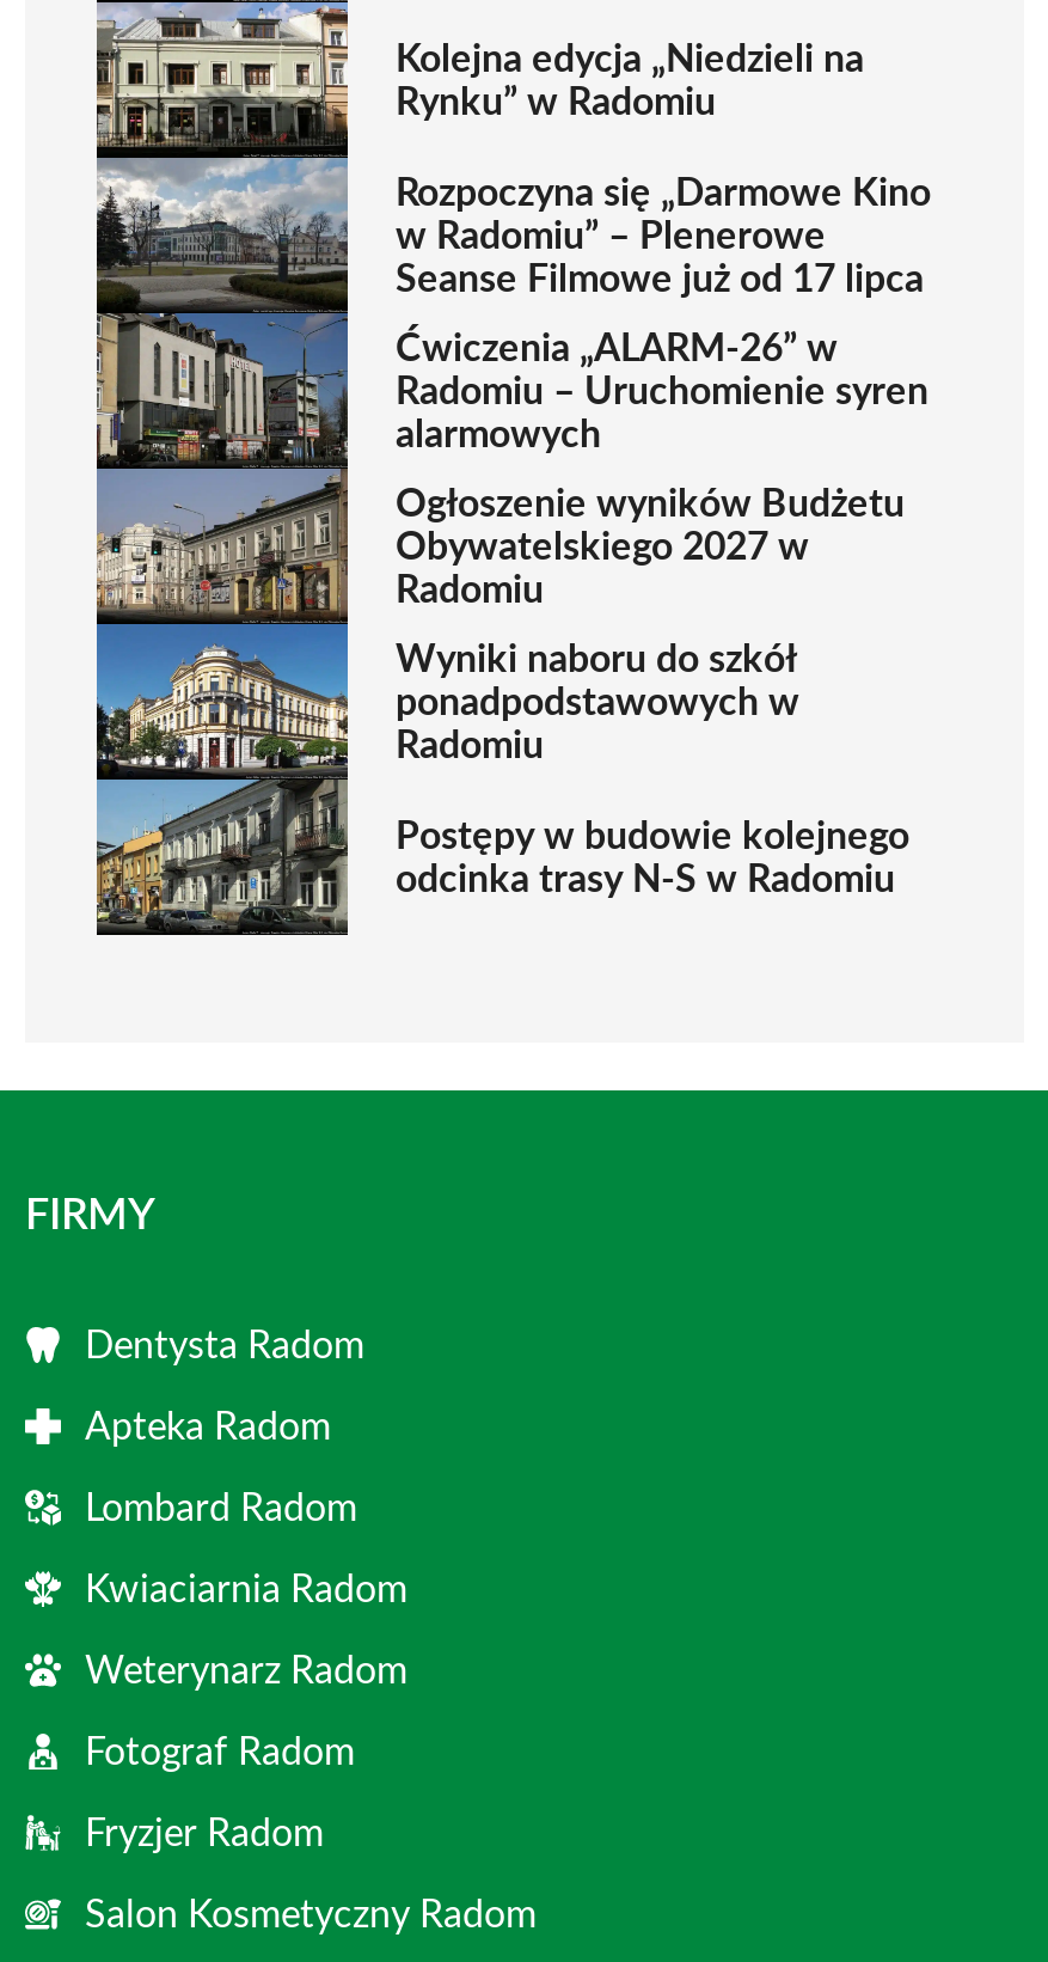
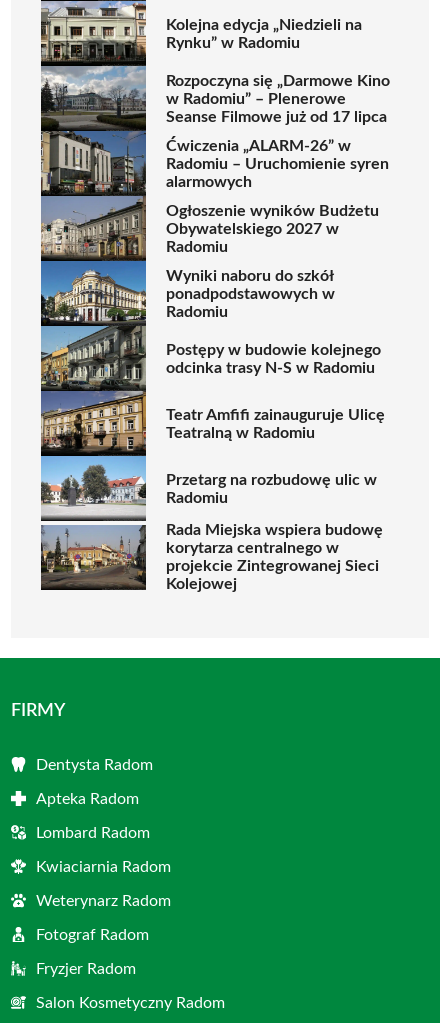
+ [image]
+ Teatr Amfifi zainauguruje Ulicę
+ Teatralną w Radomiu
+ Przetarg na rozbudowę ulic w
+ Radomiu
+ Rada Miejska wspiera budowę
+ korytarza centralnego w
+ projekcie Zintegrowanej Sieci
+ Kolejowej
